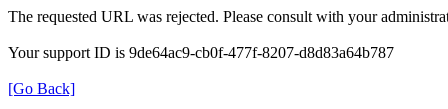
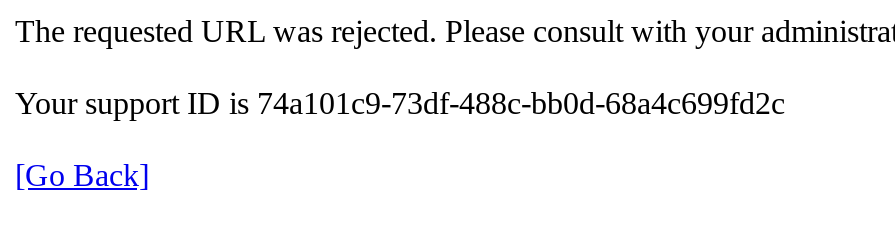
- Your support ID is 9de64ac9-cb0f-477f-8207-d8d83a64b787
+ Your support ID is 74a101c9-73df-488c-bb0d-68a4c699fd2c
